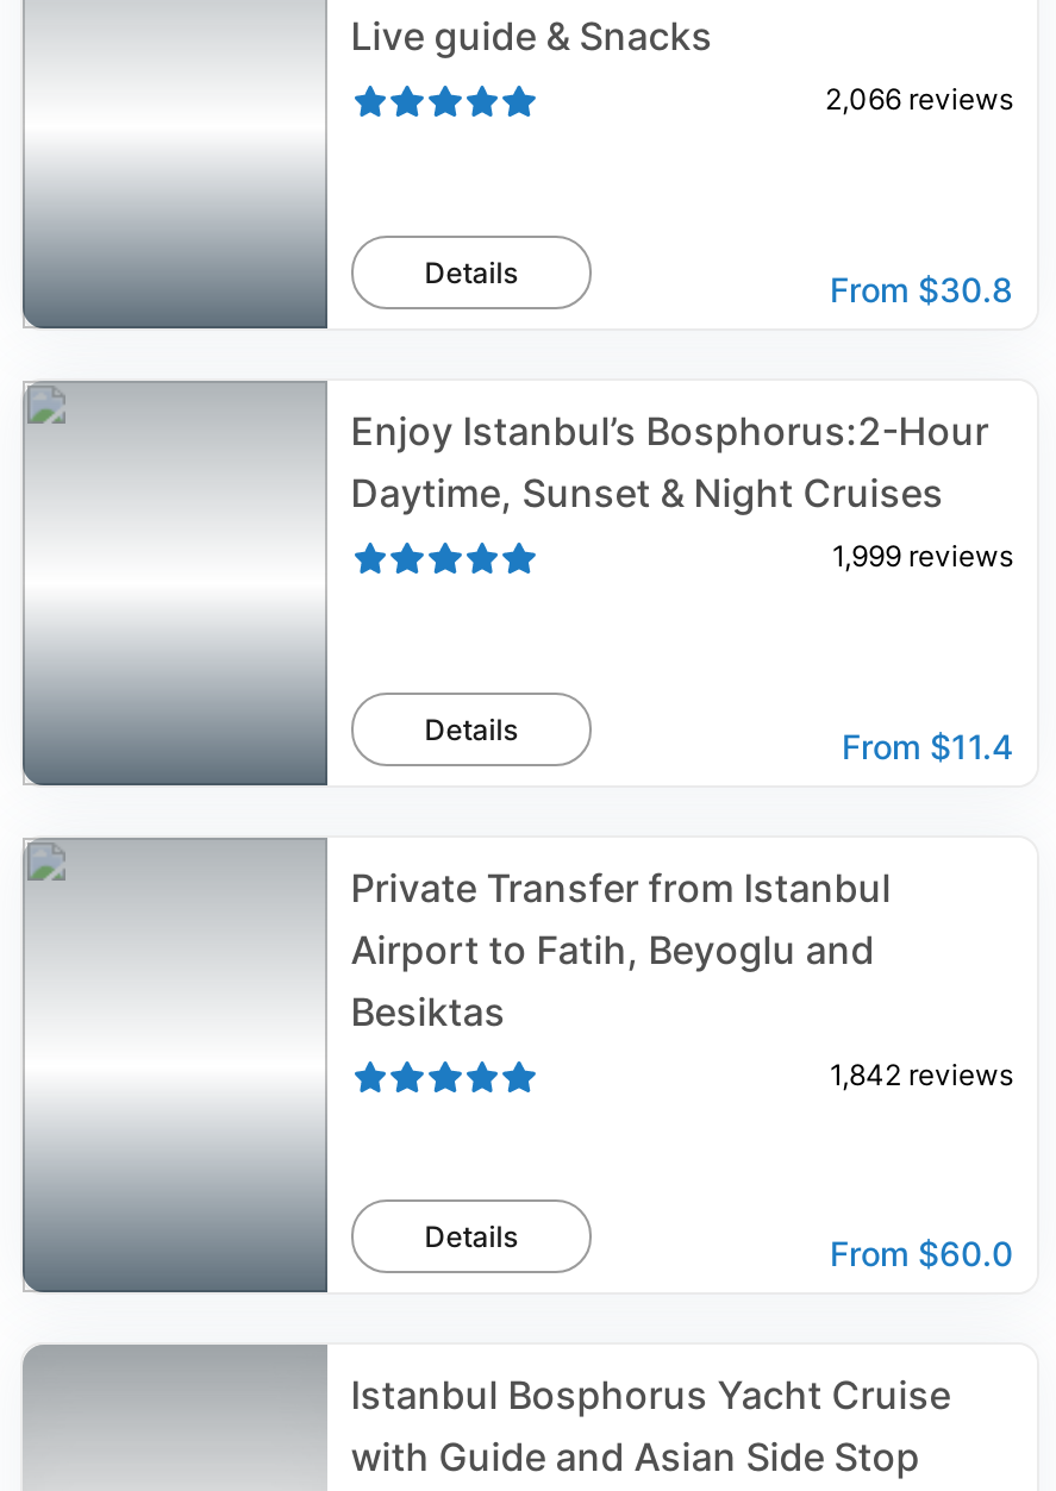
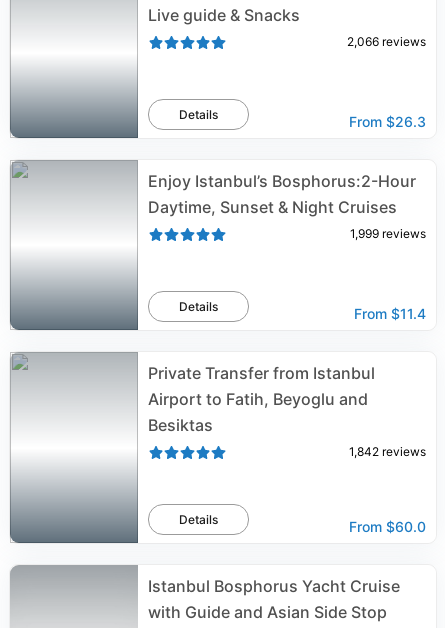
- From $30.8
+ From $26.3
